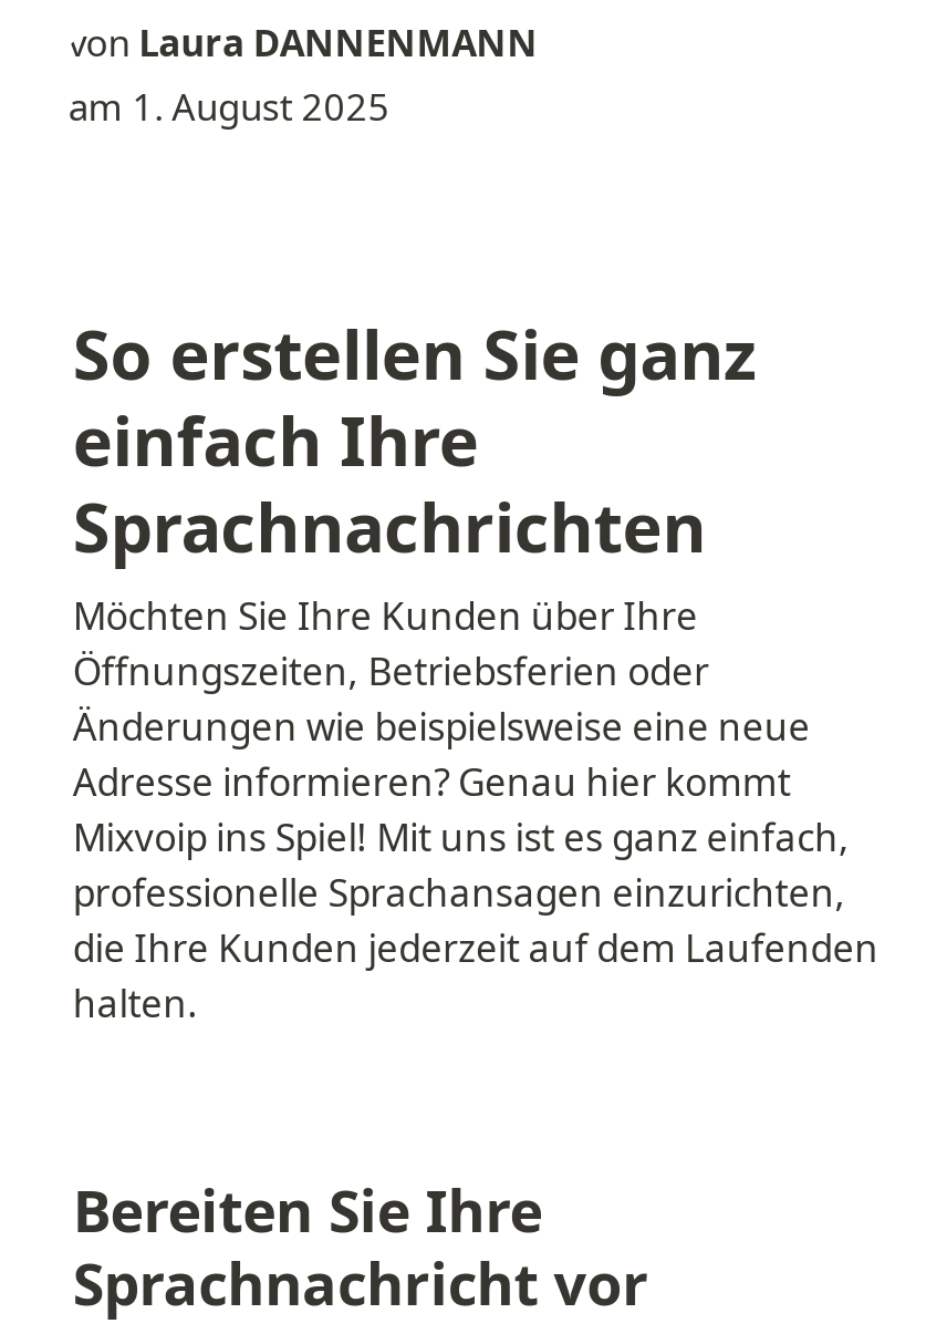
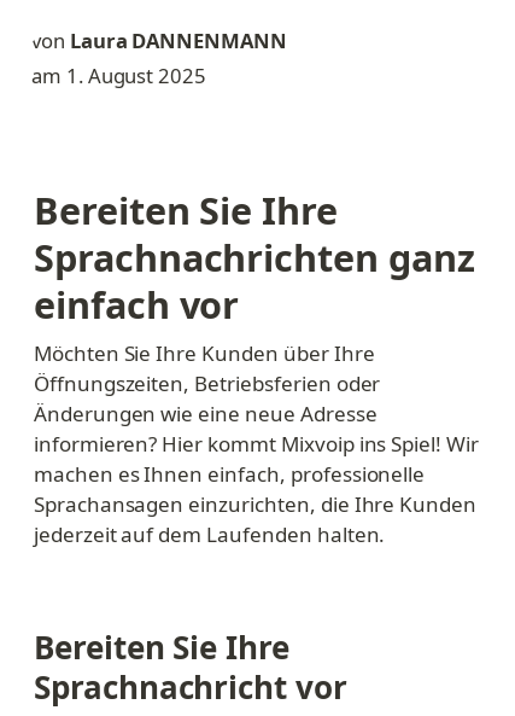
- So erstellen Sie ganz
- einfach Ihre
- Sprachnachrichten
+ Bereiten Sie Ihre
+ Sprachnachrichten ganz
+ einfach vor

- Änderungen wie beispielsweise eine neue
- Adresse informieren? Genau hier kommt
- Mixvoip ins Spiel! Mit uns ist es ganz einfach,
- professionelle Sprachansagen einzurichten,
- die Ihre Kunden jederzeit auf dem Laufenden
- halten.
+ Änderungen wie eine neue Adresse
+ informieren? Hier kommt Mixvoip ins Spiel! Wir
+ machen es Ihnen einfach, professionelle
+ Sprachansagen einzurichten, die Ihre Kunden
+ jederzeit auf dem Laufenden halten.
